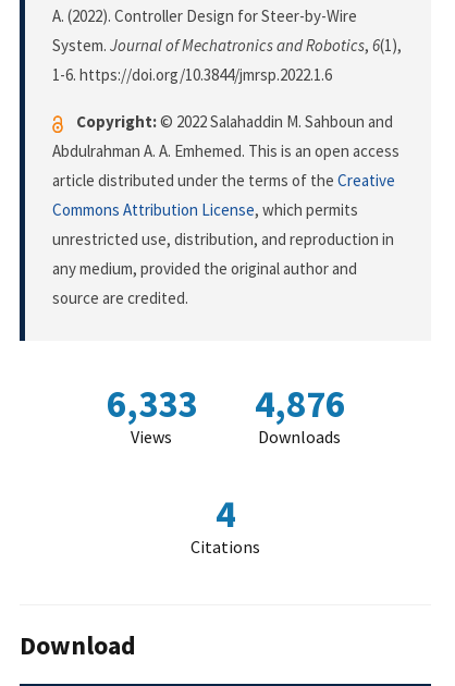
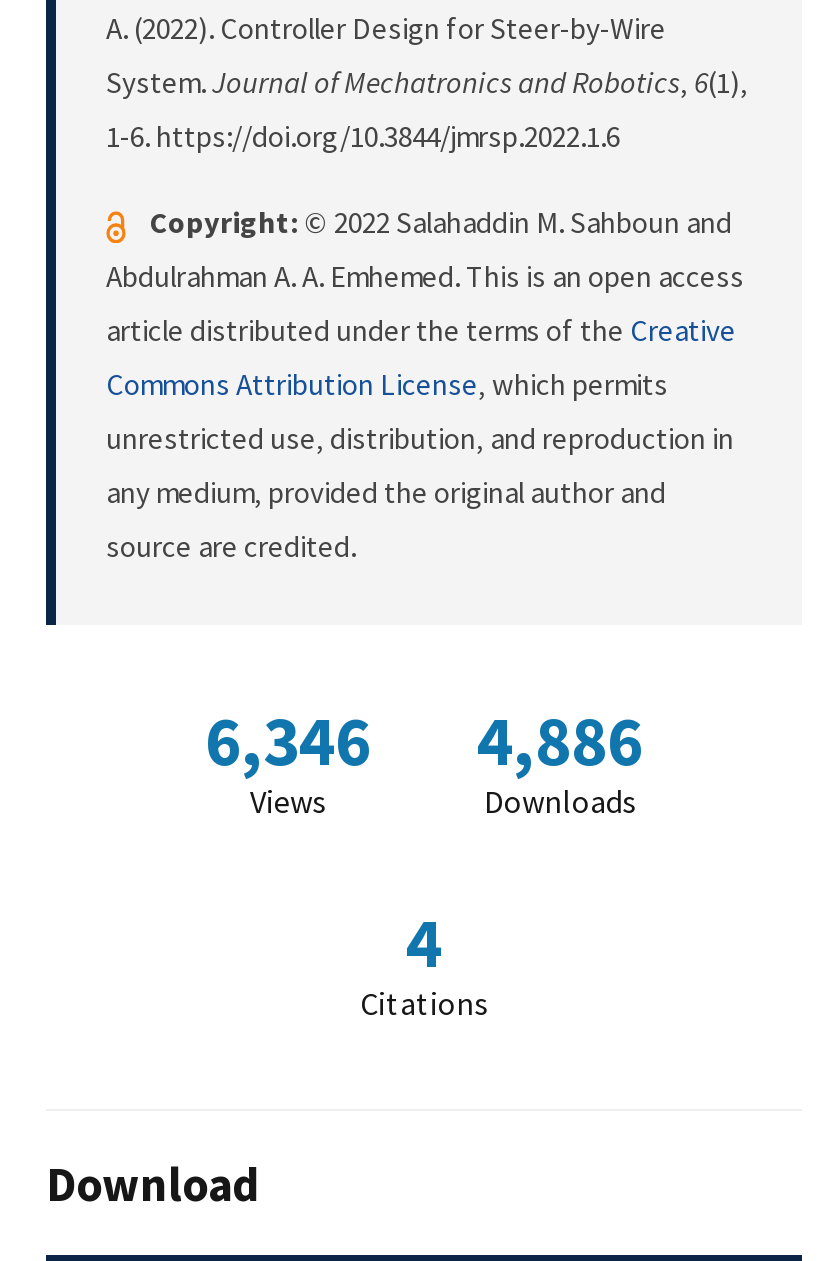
- 6,333
+ 6,346

- 4,876
+ 4,886
